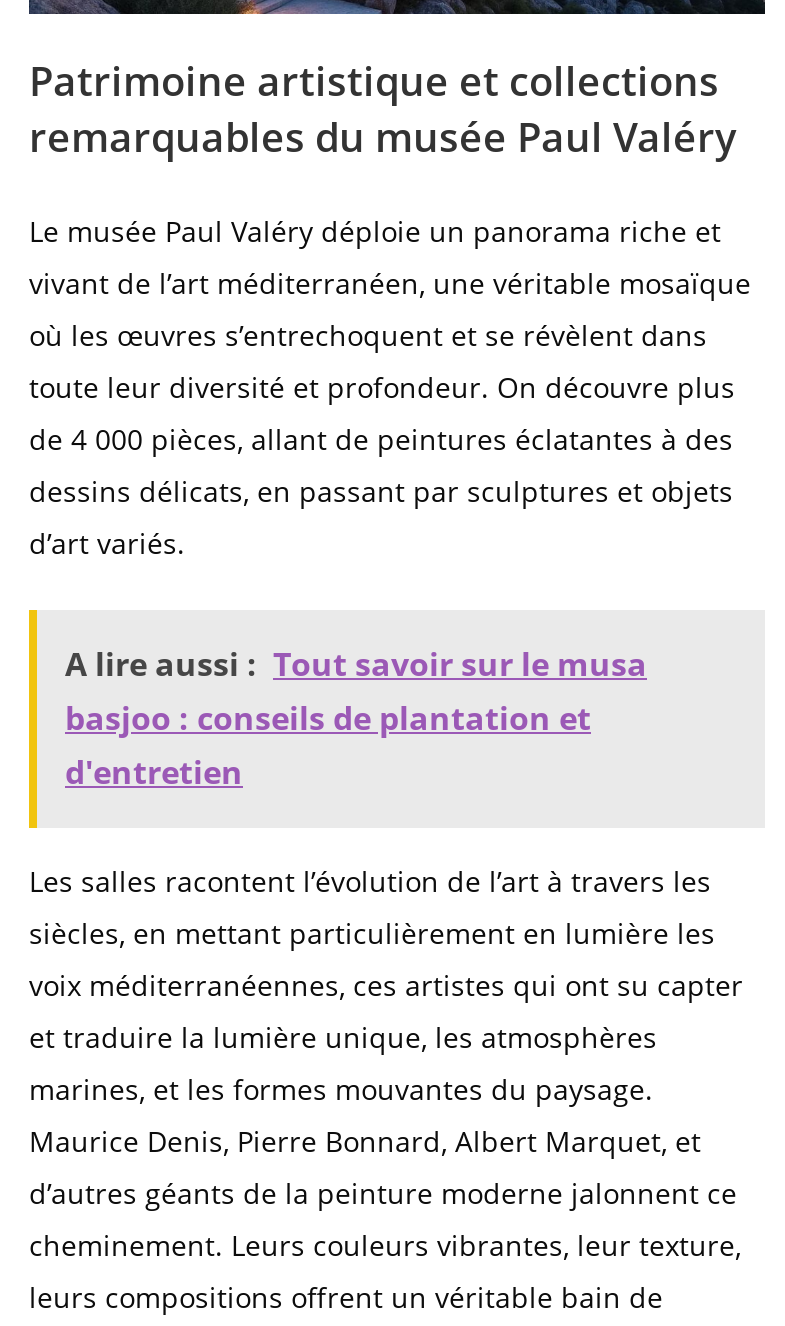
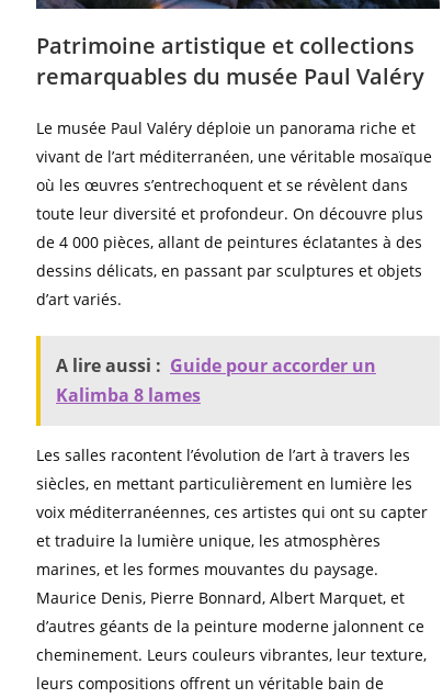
- A lire aussi : Tout savoir sur le musa
- basjoo : conseils de plantation et
- d'entretien
+ A lire aussi : Guide pour accorder un
+ Kalimba 8 lames
